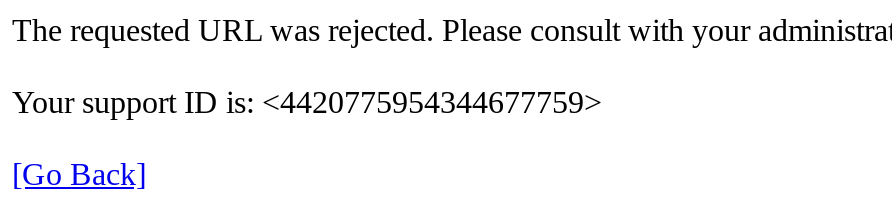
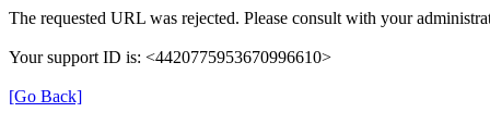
- Your support ID is: <4420775954344677759>
+ Your support ID is: <4420775953670996610>
